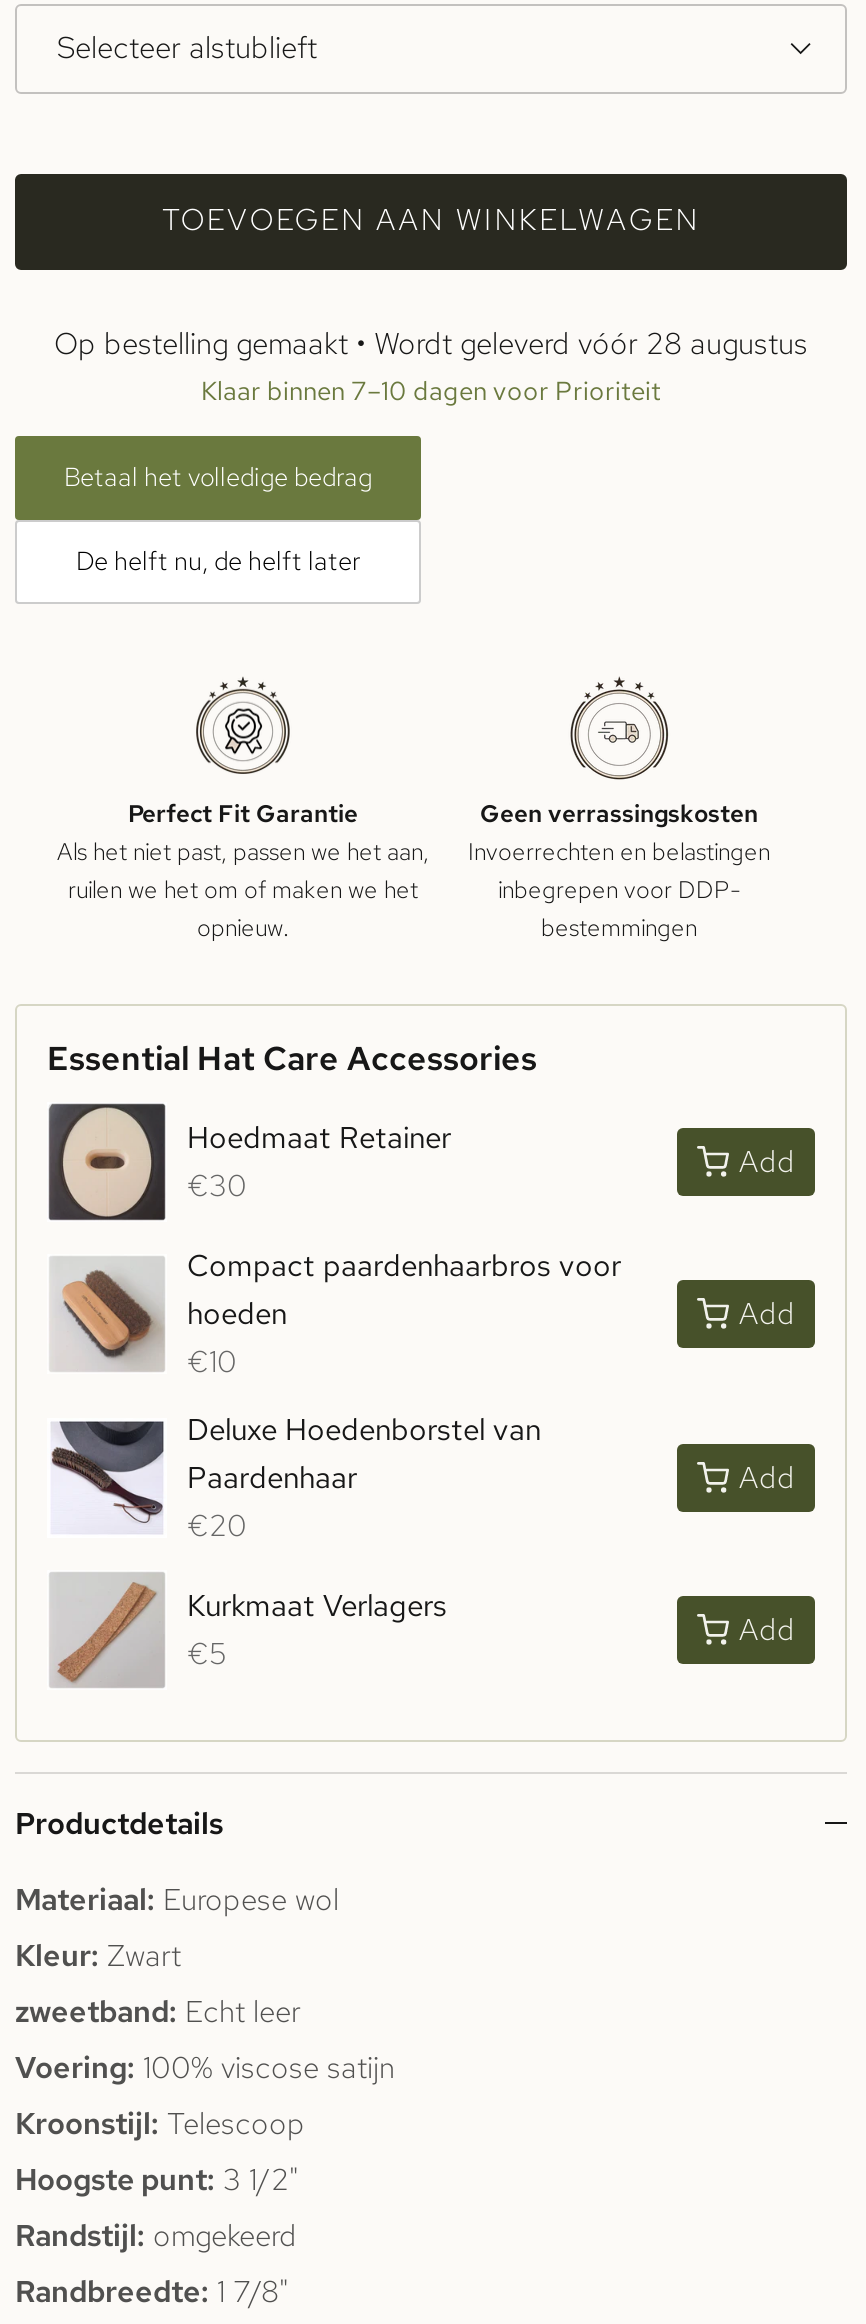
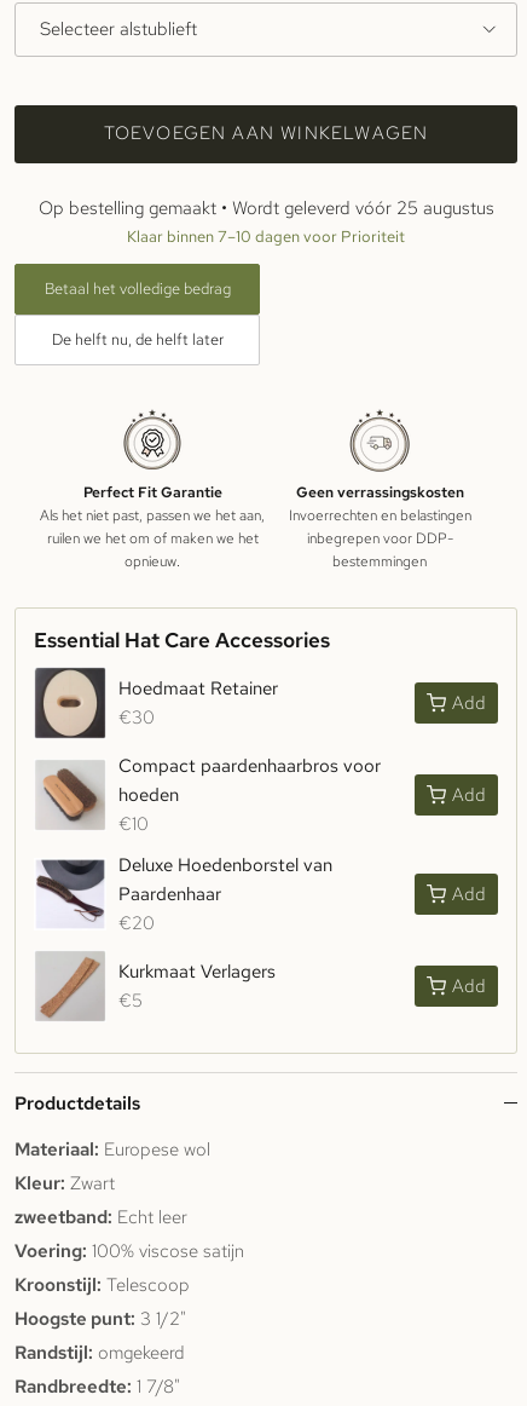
- Op bestelling gemaakt • Wordt geleverd vóór 28 augustus
+ Op bestelling gemaakt • Wordt geleverd vóór 25 augustus
